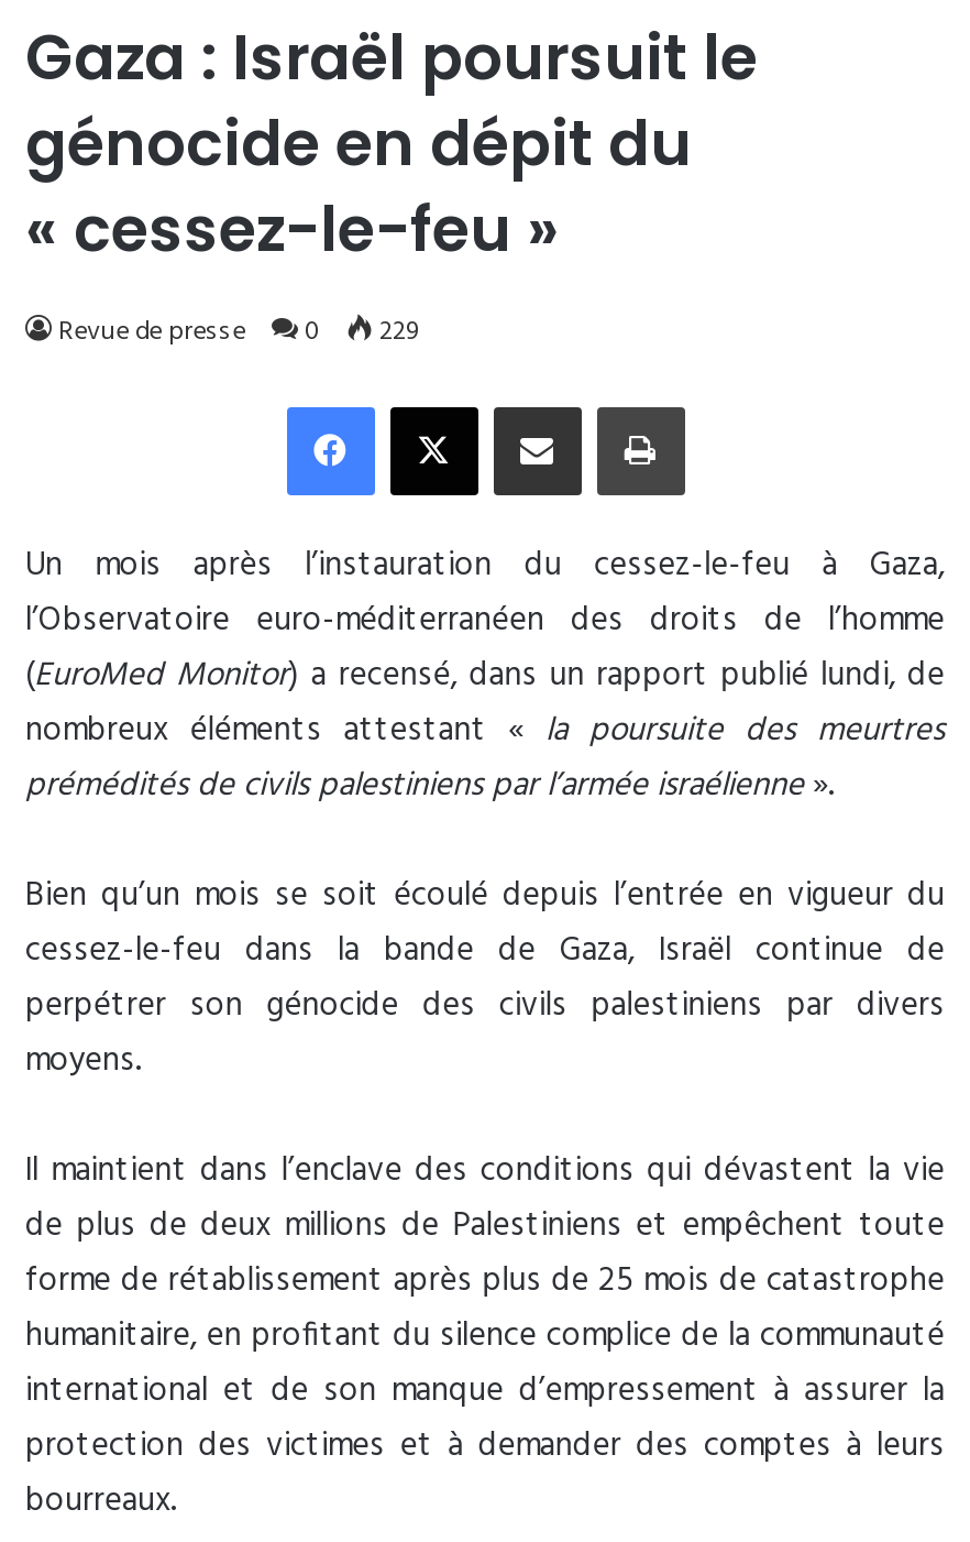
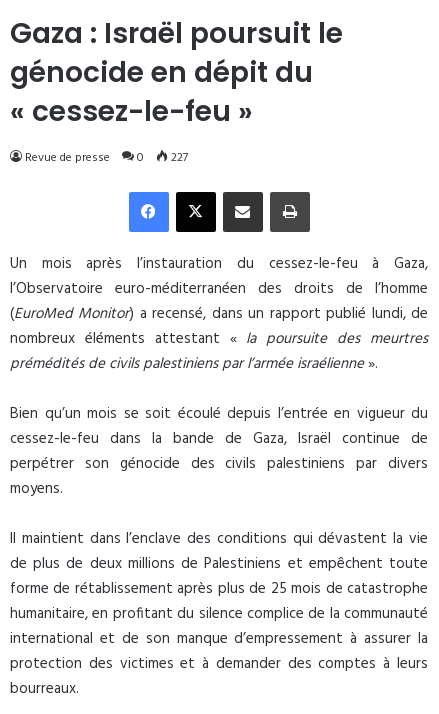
- Revue de presse 0 229
+ Revue de presse 0 227
